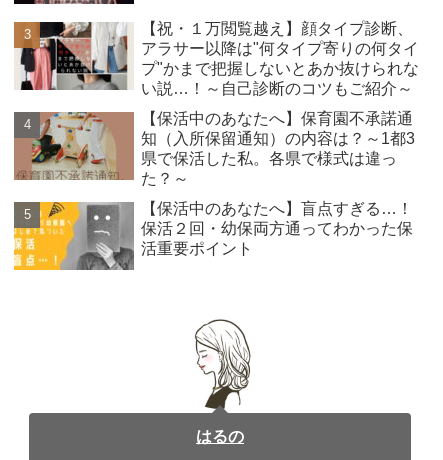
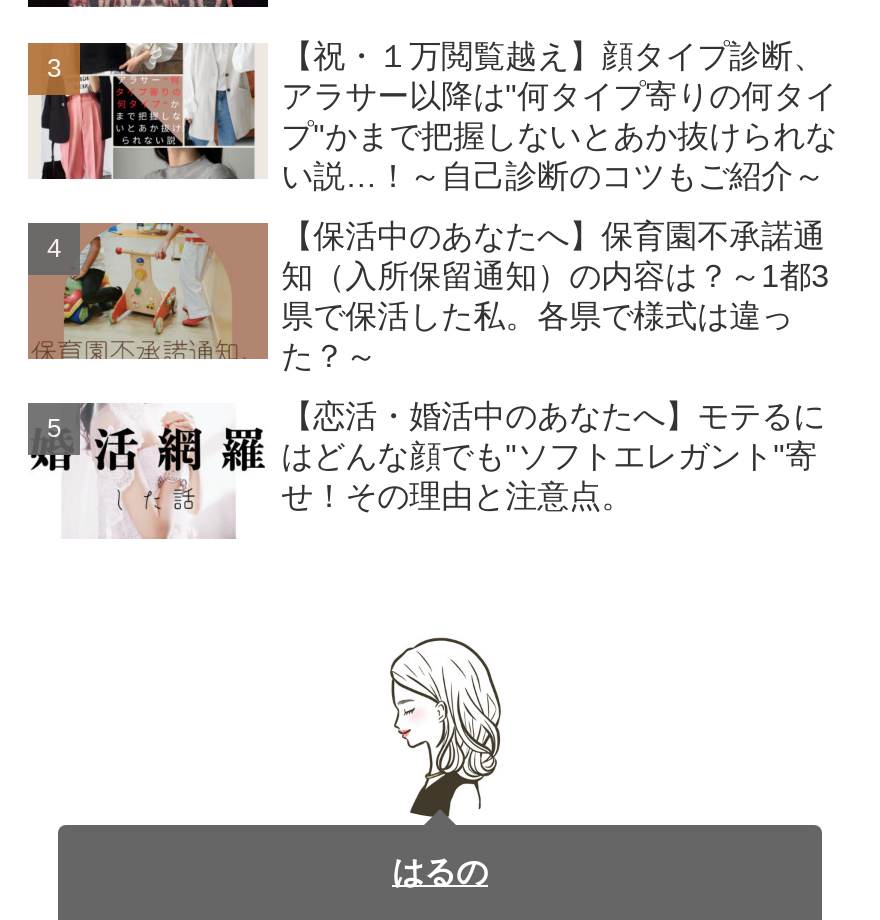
- [image]
- 【保活中のあなたへ】盲点すぎる…！
- 保活２回・幼保両方通ってわかった保
- 活重要ポイント
+ [image]
+ 【恋活・婚活中のあなたへ】モテるに
+ はどんな顔でも"ソフトエレガント"寄
+ せ！その理由と注意点。
